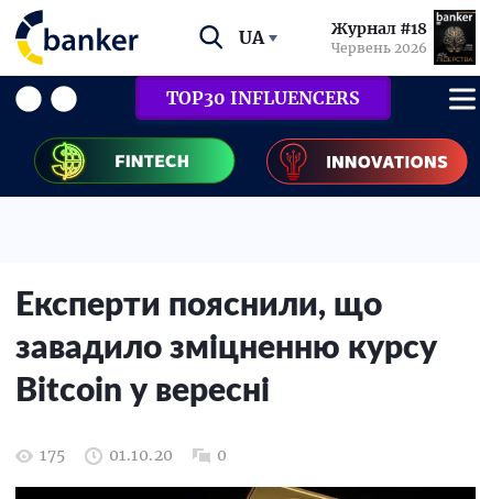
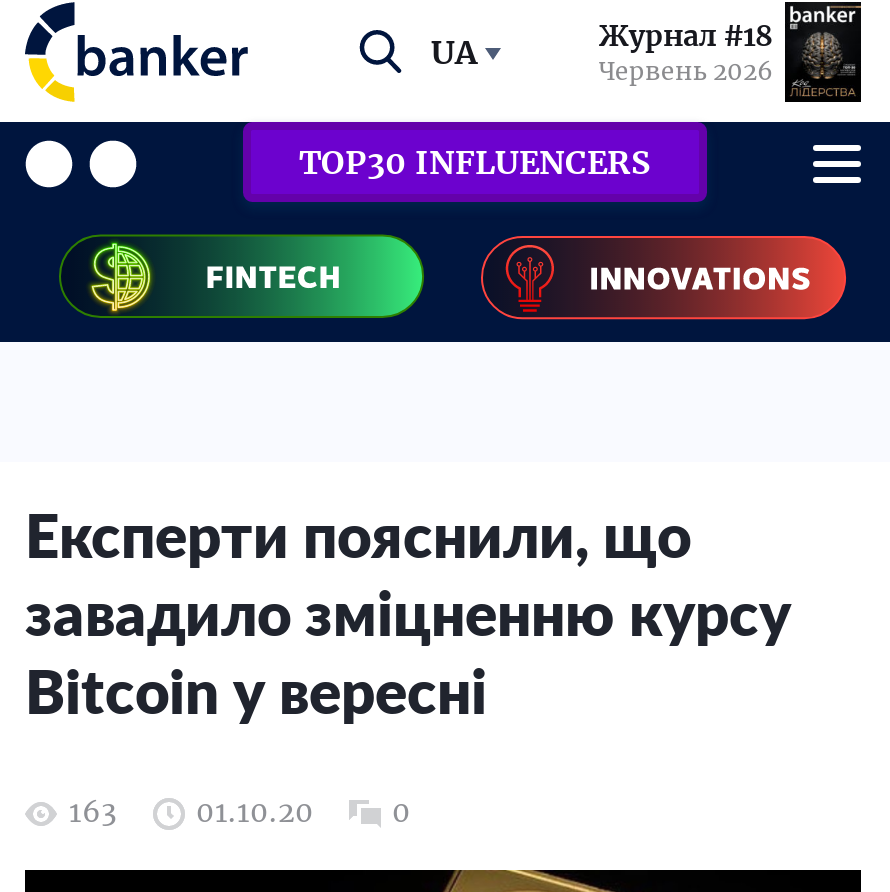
- 175
+ 163
